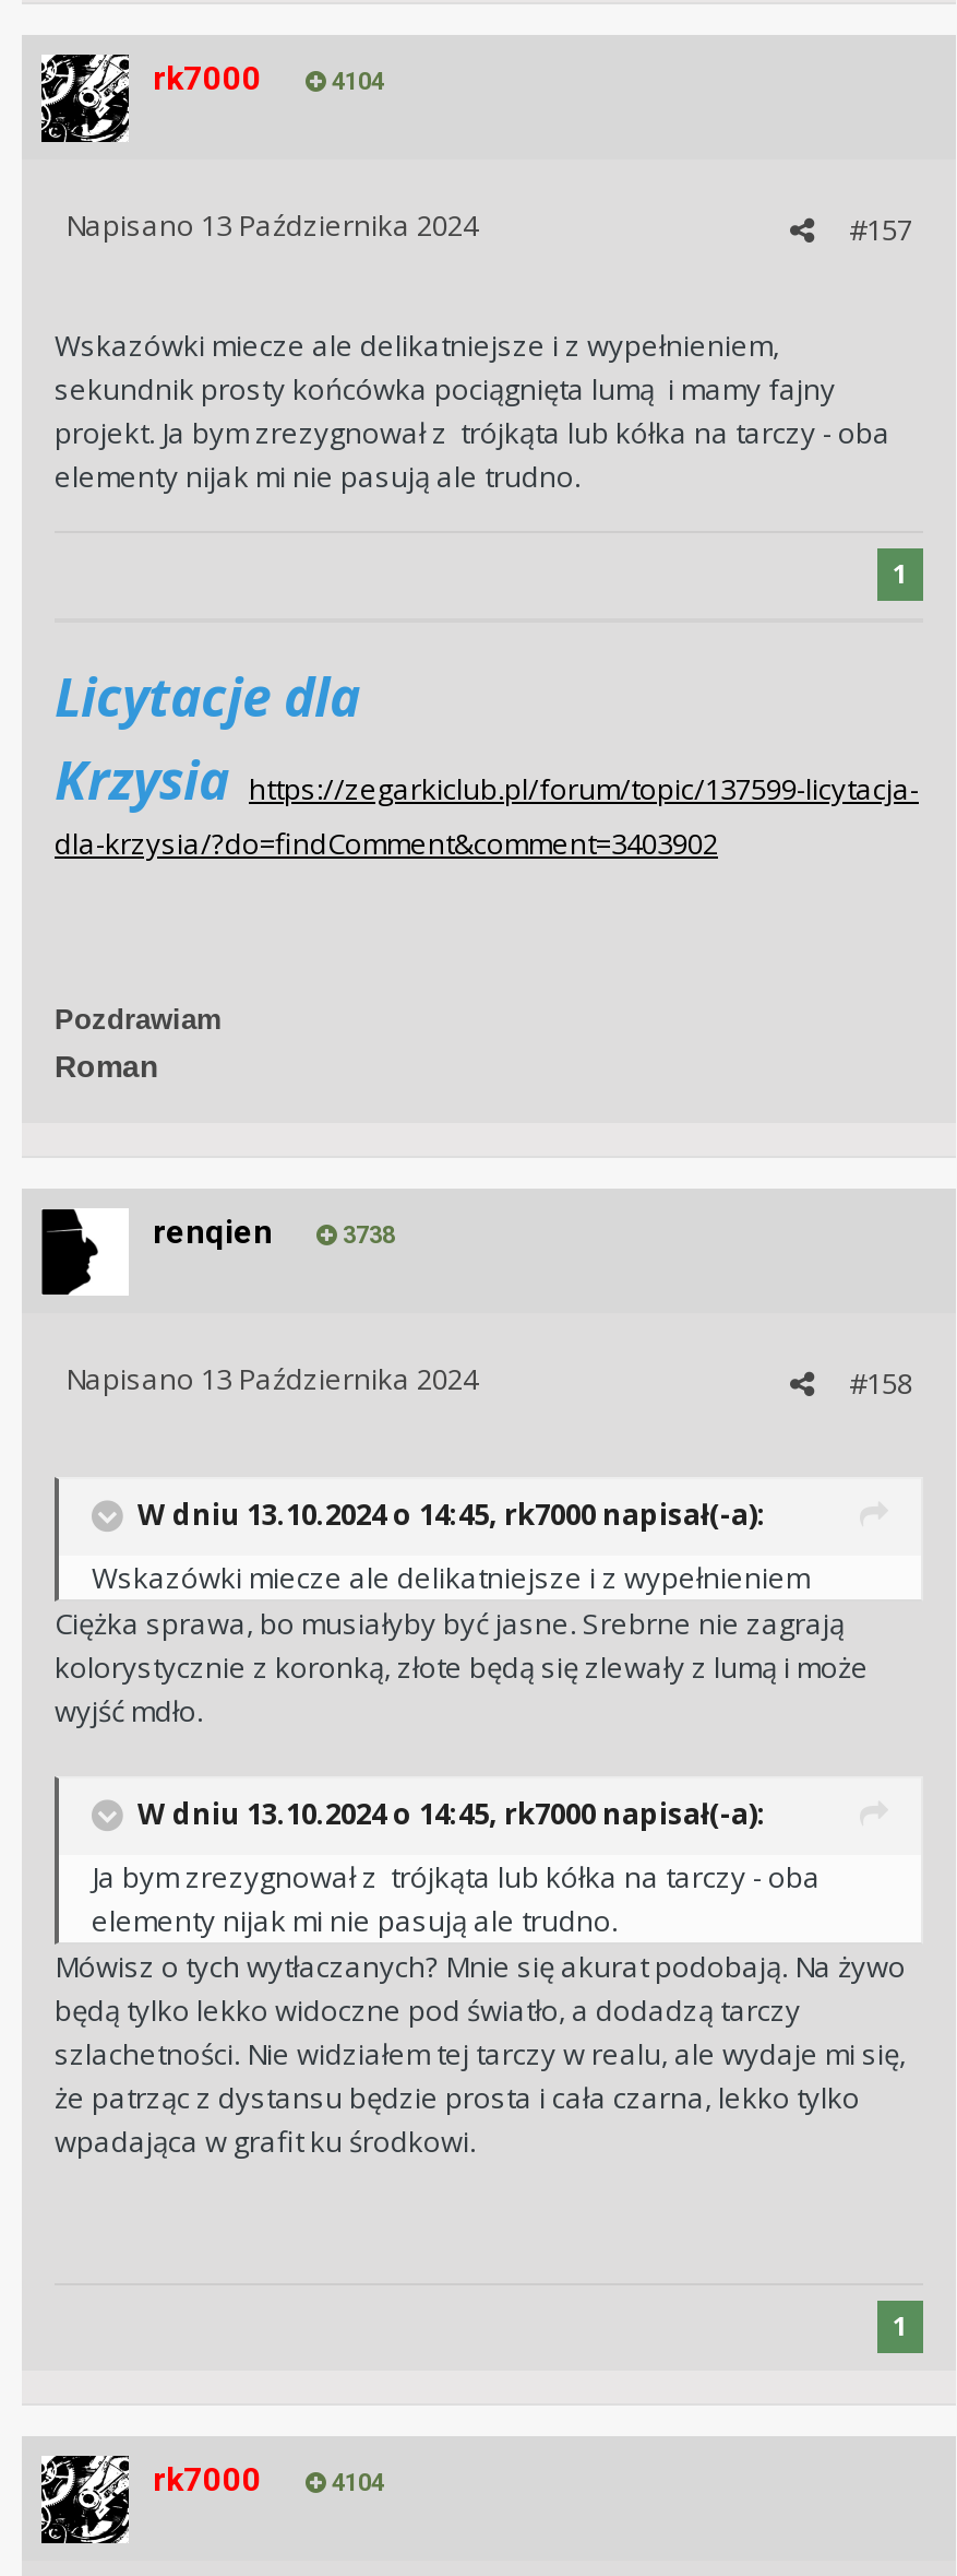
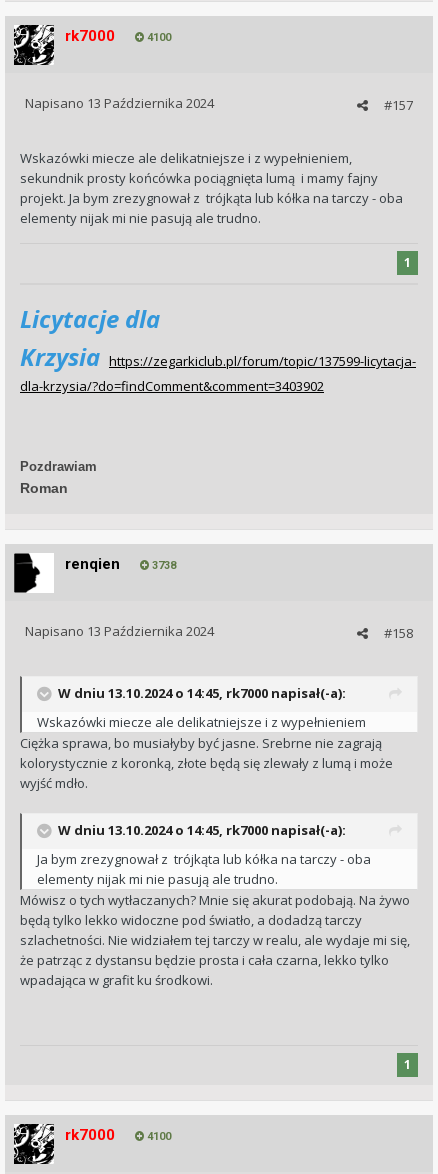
- 4104
+ 4100

- 4104
+ 4100
